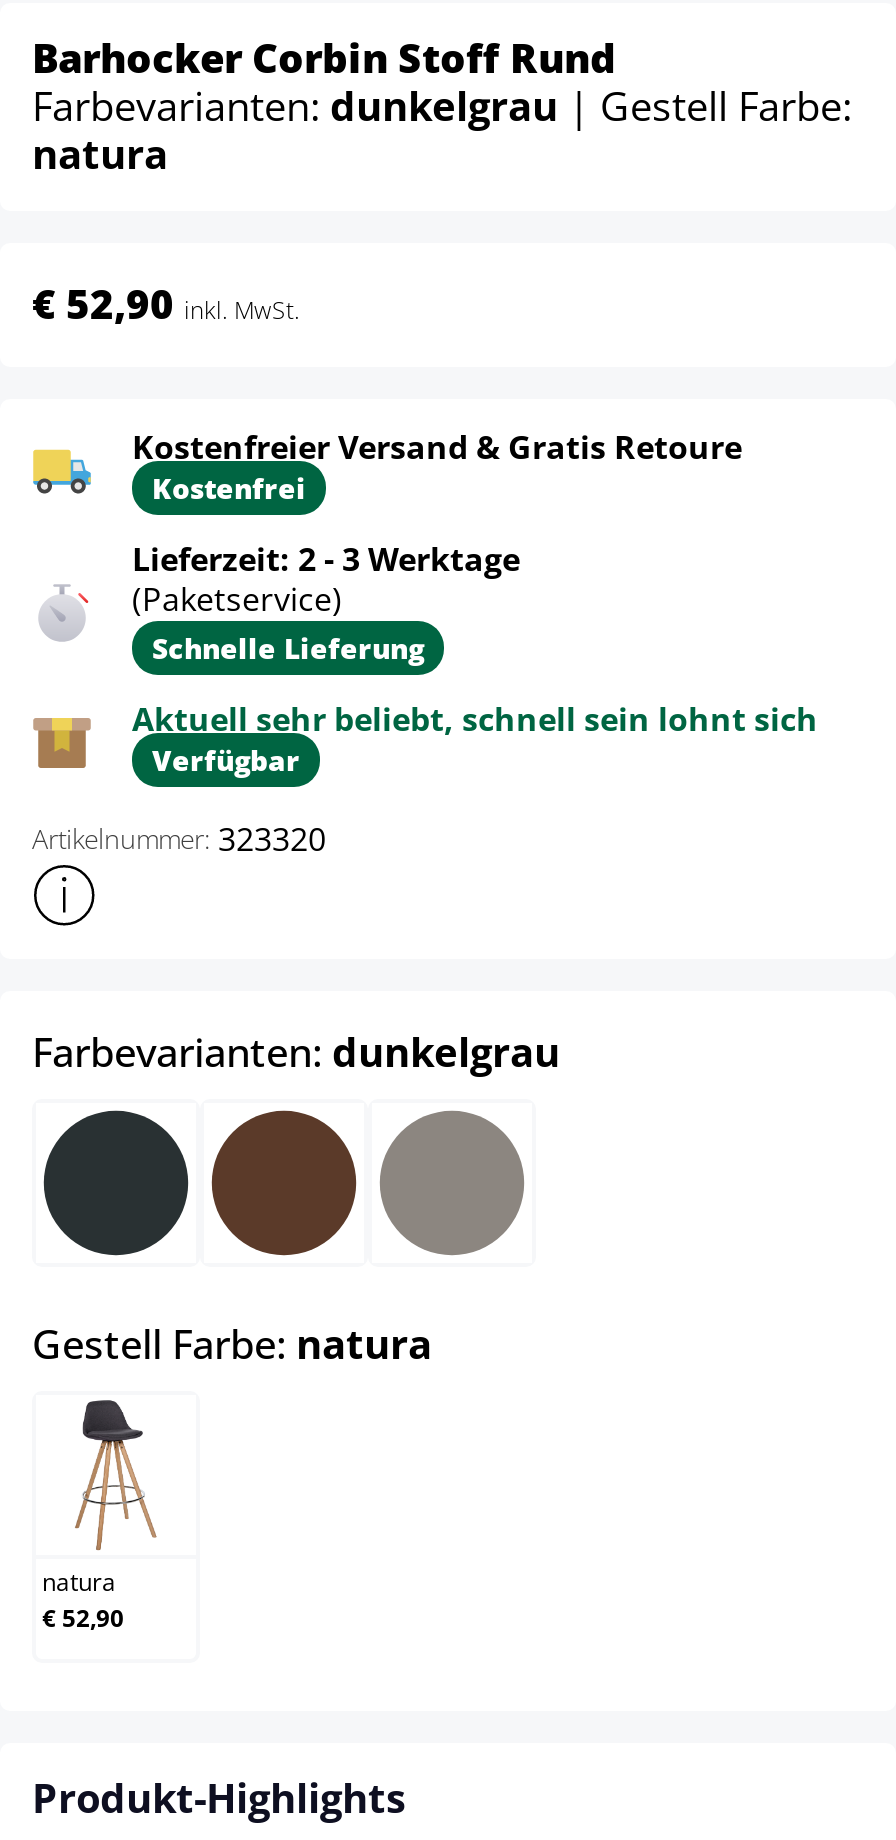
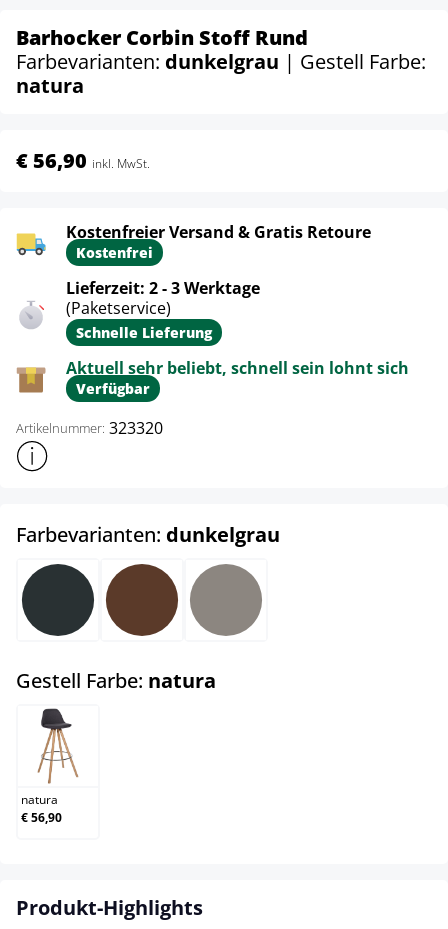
- € 52,90 inkl. MwSt.
+ € 56,90 inkl. MwSt.

- € 52,90
+ € 56,90
